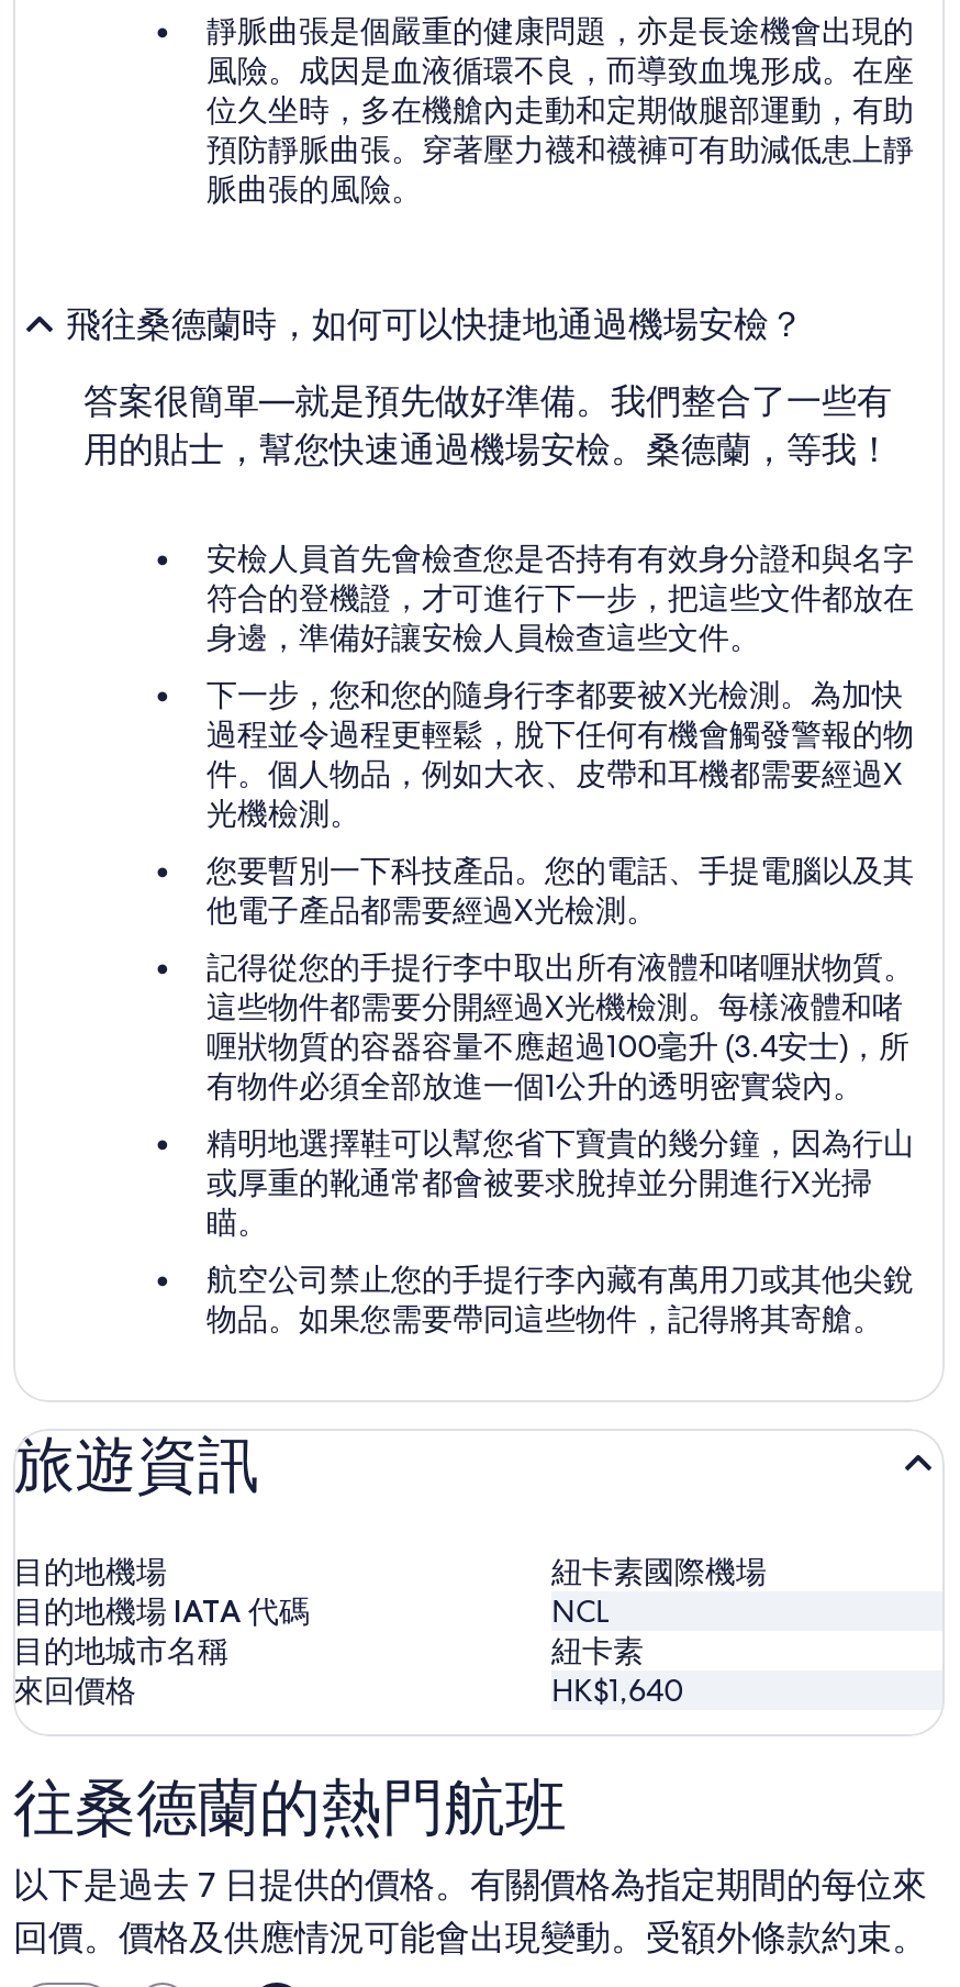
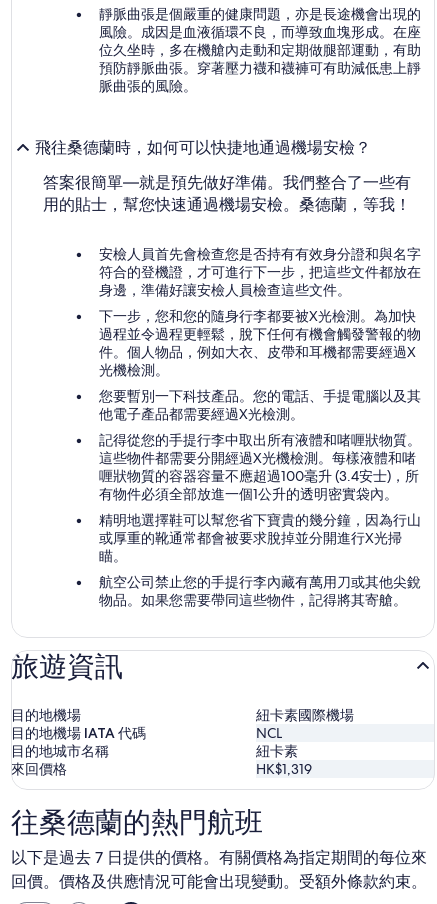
- HK$1,640
+ HK$1,319
